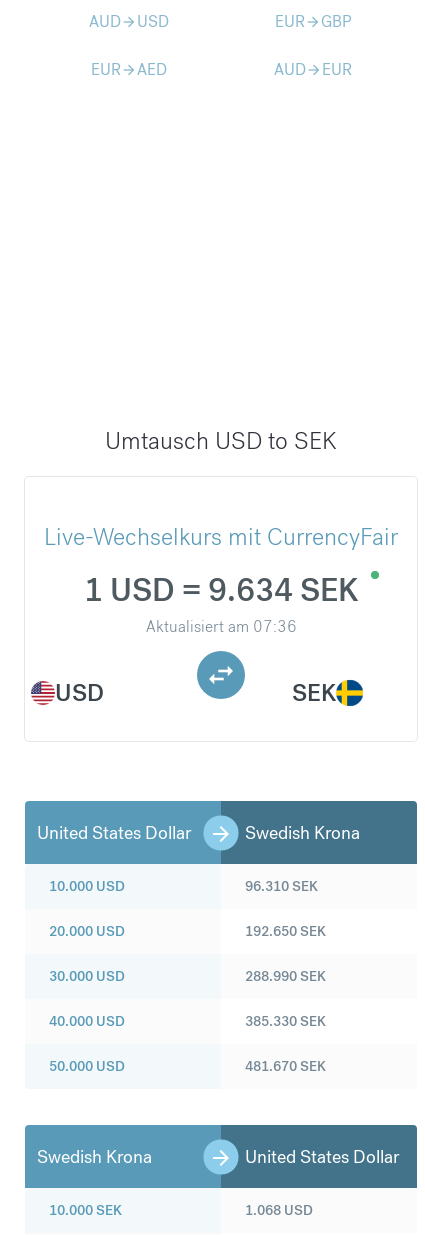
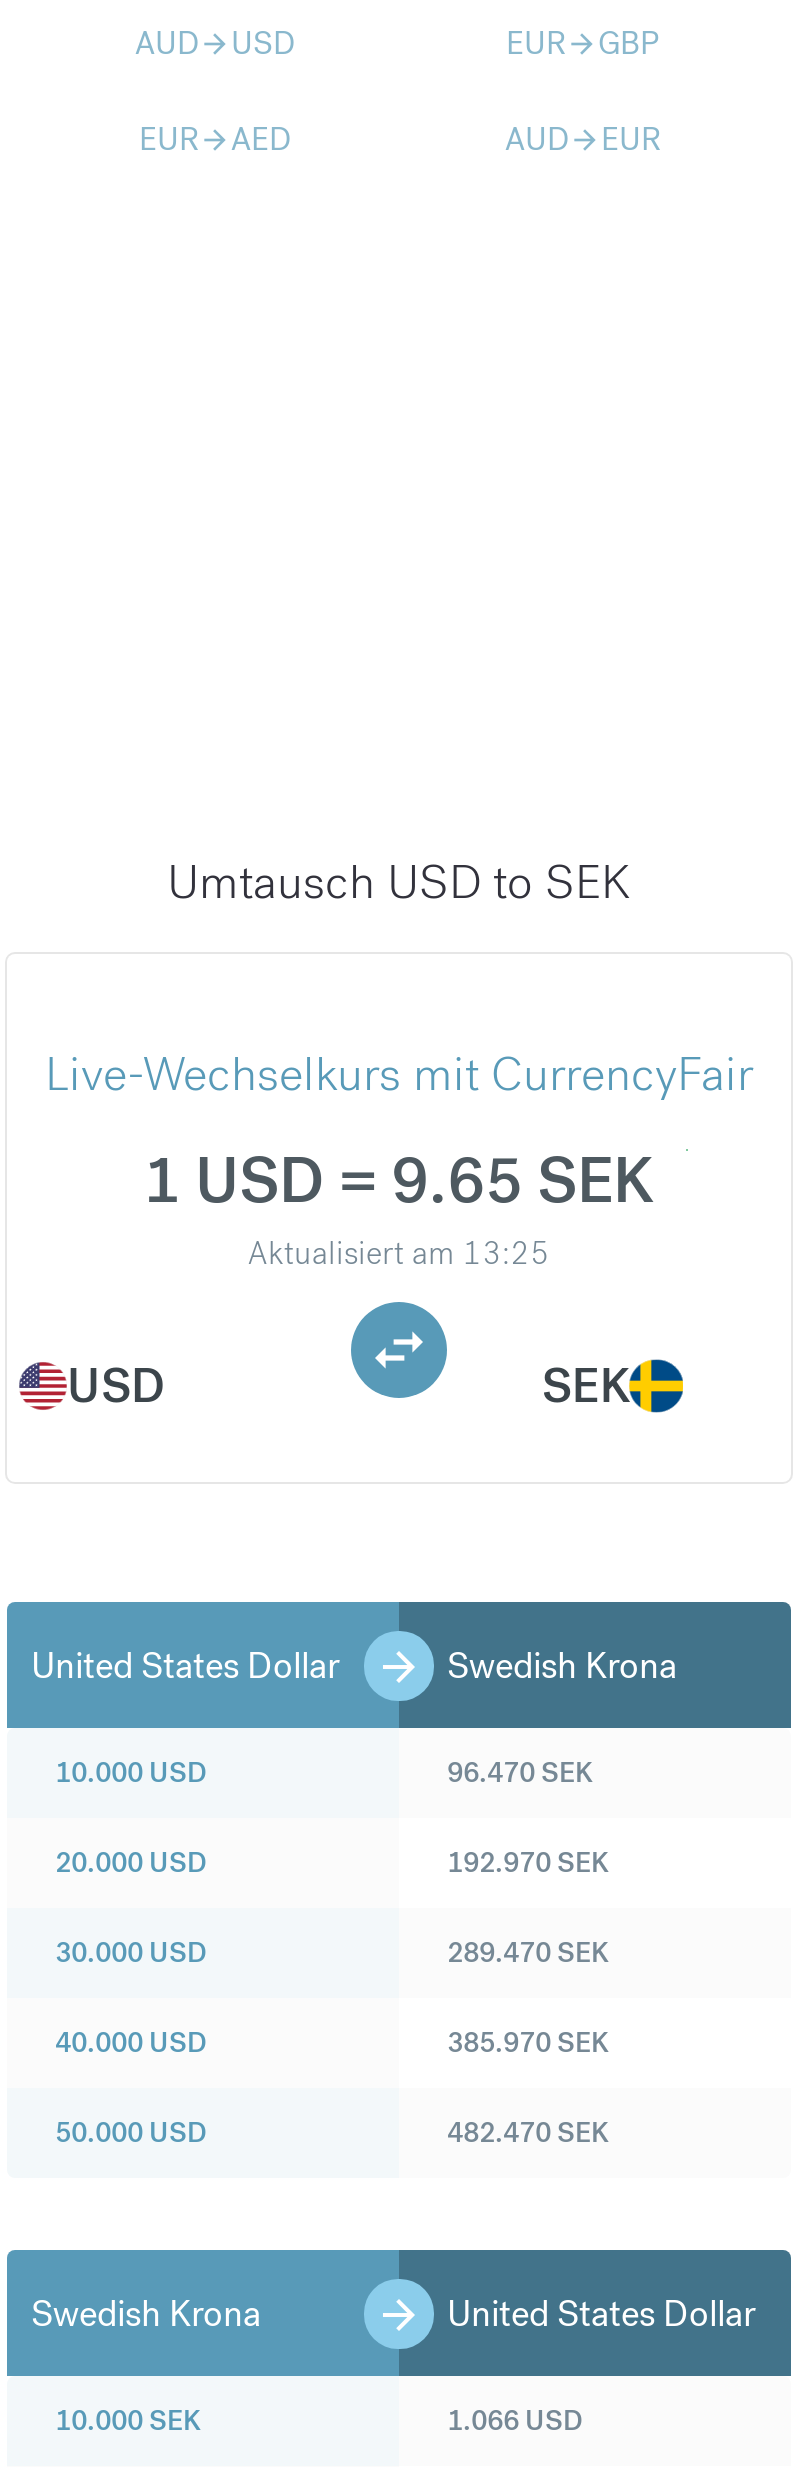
- 1 USD = 9.634 SEK
+ 1 USD = 9.65 SEK

- Aktualisiert am 07:36
+ Aktualisiert am 13:25

- 96.310 SEK
+ 96.470 SEK

- 192.650 SEK
+ 192.970 SEK

- 288.990 SEK
+ 289.470 SEK

- 385.330 SEK
+ 385.970 SEK

- 481.670 SEK
+ 482.470 SEK

- 1.068 USD
+ 1.066 USD
